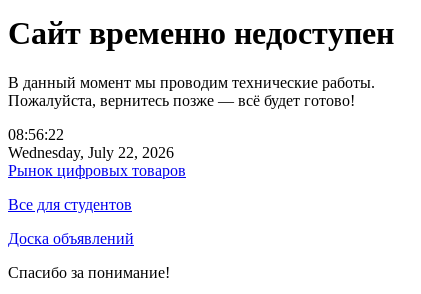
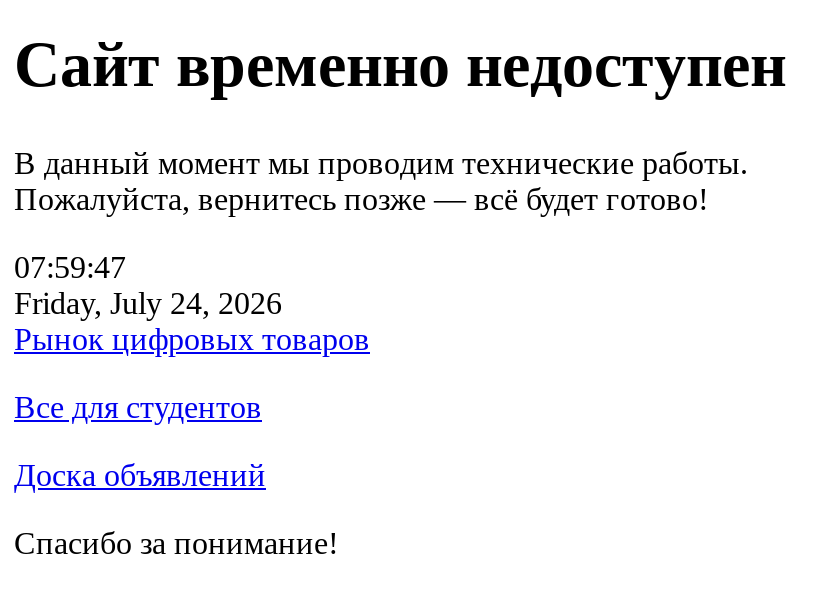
- 08:56:22
+ 07:59:47

- Wednesday, July 22, 2026
+ Friday, July 24, 2026
